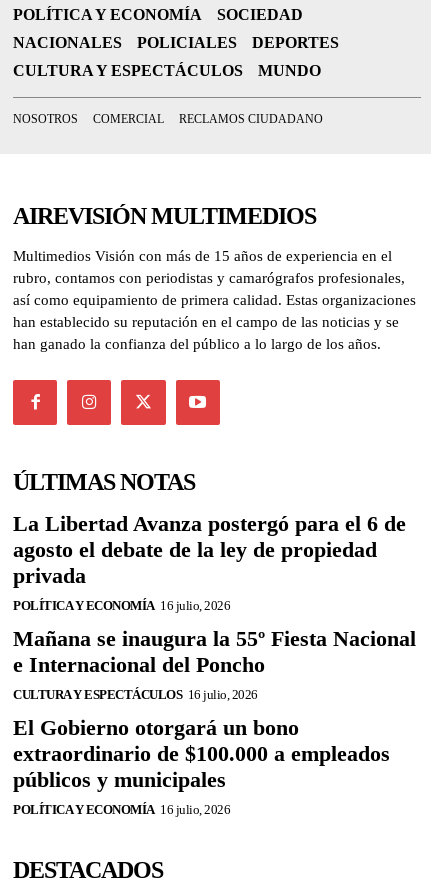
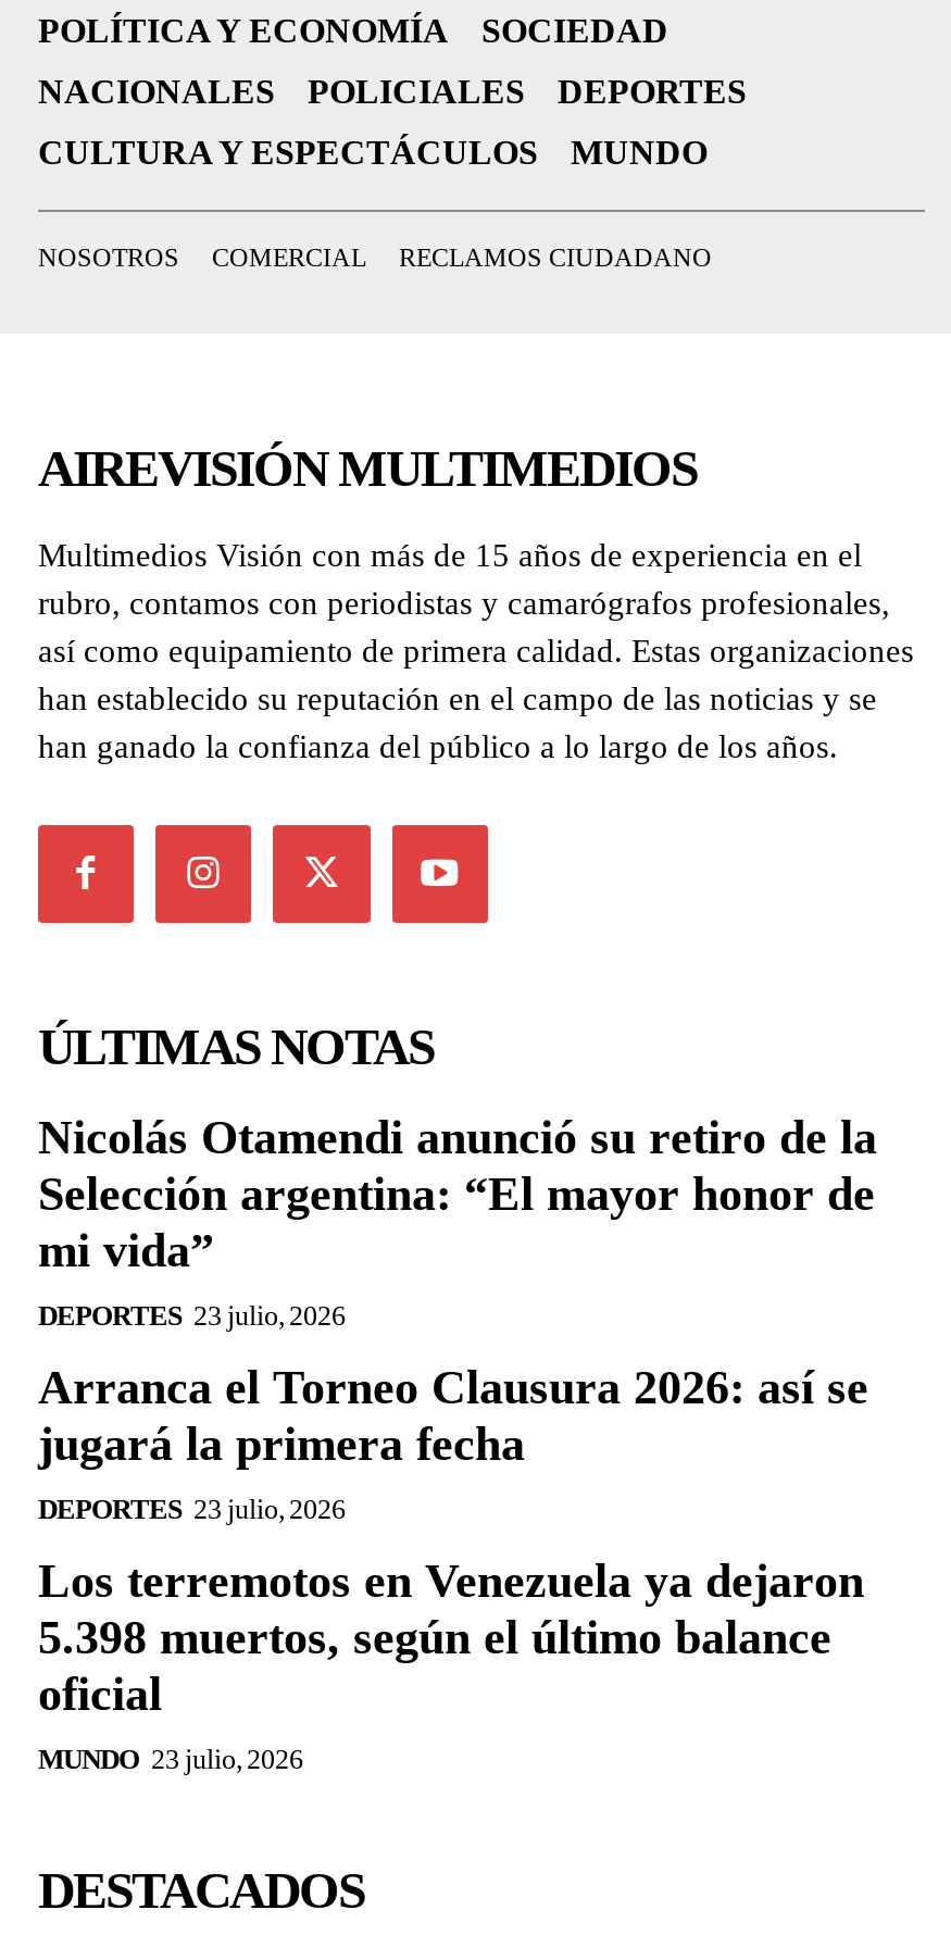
- La Libertad Avanza postergó para el 6 de
- agosto el debate de la ley de propiedad
- privada
- POLÍTICA Y ECONOMÍA 16 julio, 2026
+ Nicolás Otamendi anunció su retiro de la
+ Selección argentina: “El mayor honor de
+ mi vida”
+ DEPORTES 23 julio, 2026

- Mañana se inaugura la 55º Fiesta Nacional
- e Internacional del Poncho
- CULTURA Y ESPECTÁCULOS 16 julio, 2026
+ Arranca el Torneo Clausura 2026: así se
+ jugará la primera fecha
+ DEPORTES 23 julio, 2026

- El Gobierno otorgará un bono
- extraordinario de $100.000 a empleados
- públicos y municipales
- POLÍTICA Y ECONOMÍA 16 julio, 2026
+ Los terremotos en Venezuela ya dejaron
+ 5.398 muertos, según el último balance
+ oficial
+ MUNDO 23 julio, 2026
